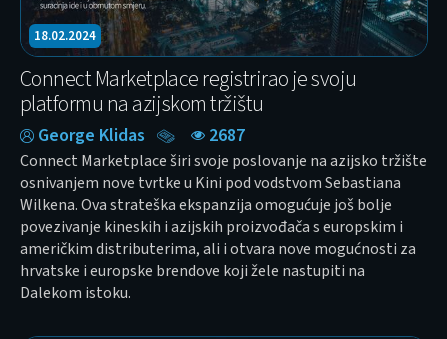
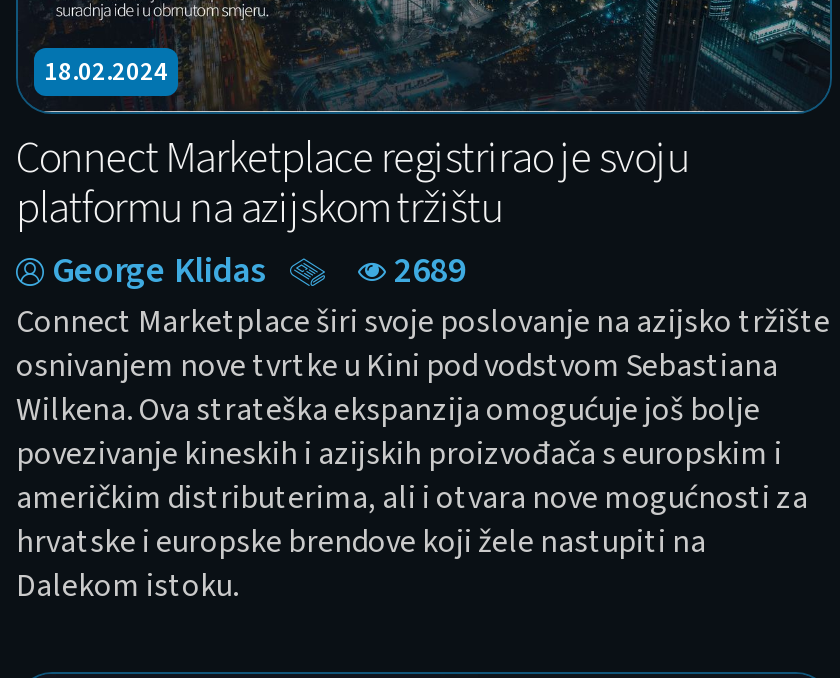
- 2687
+ 2689
